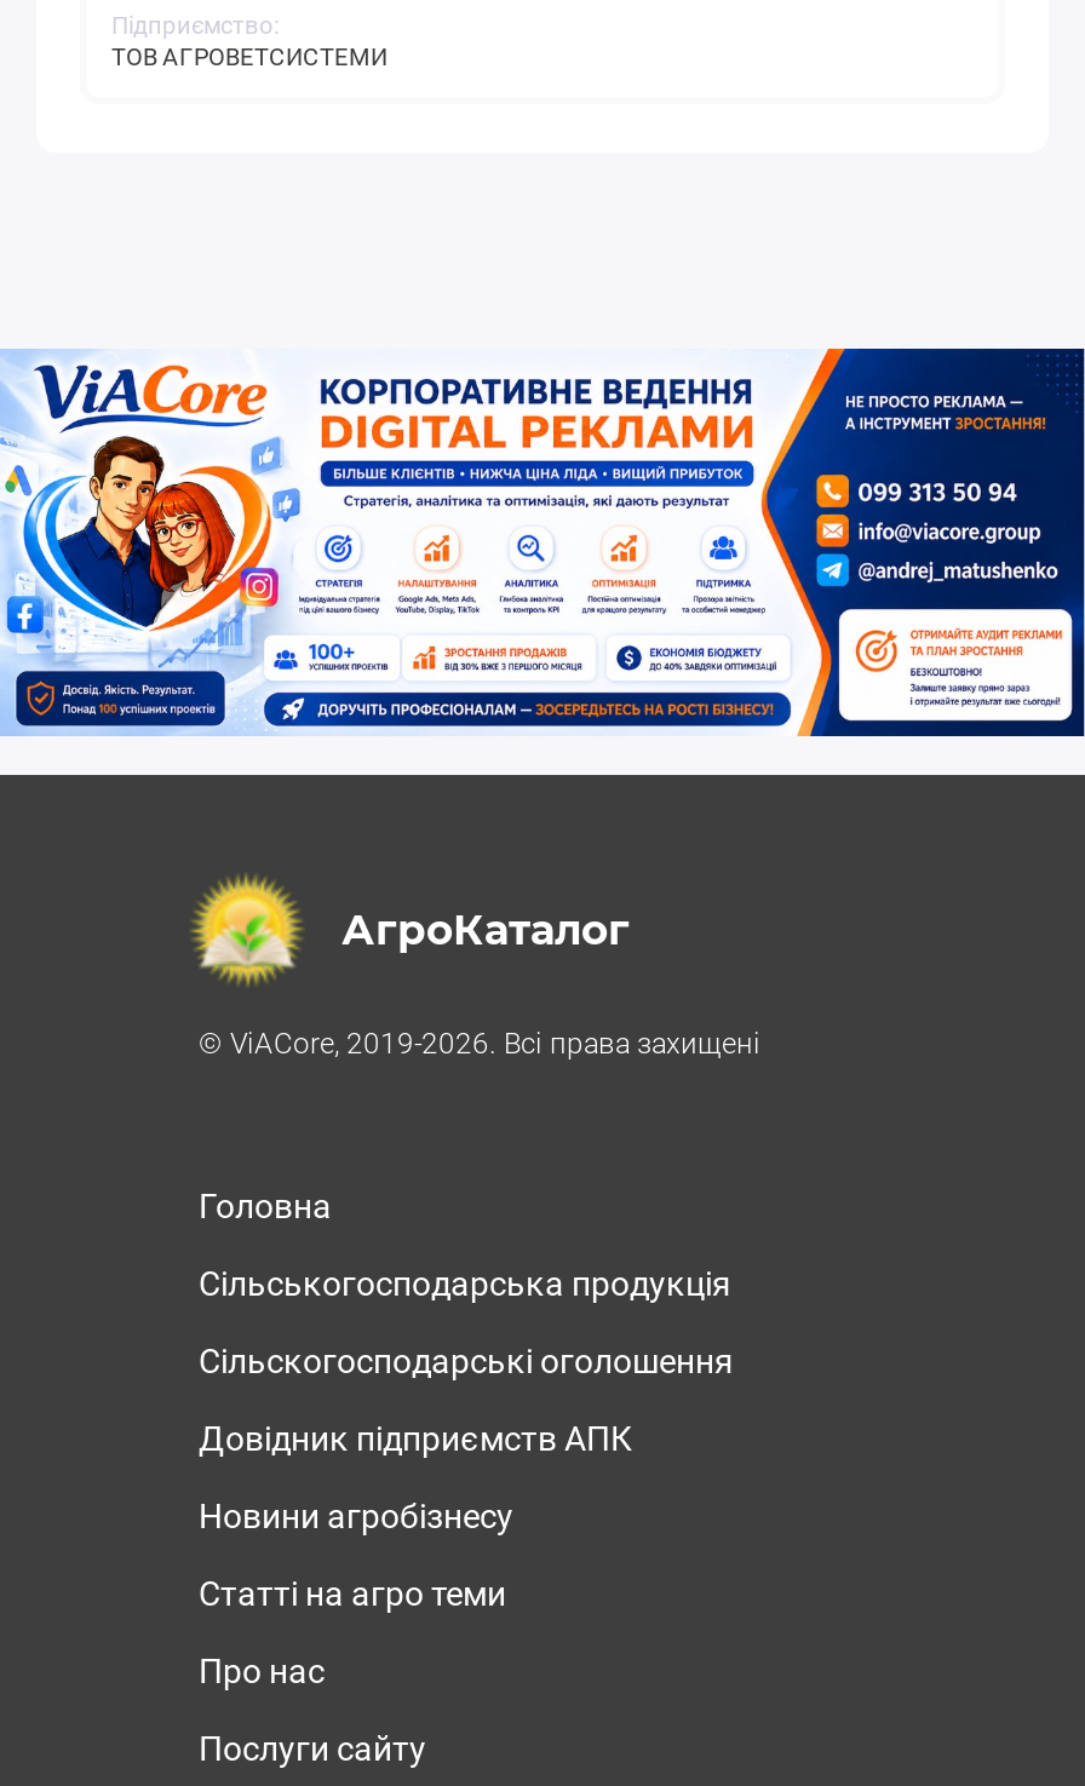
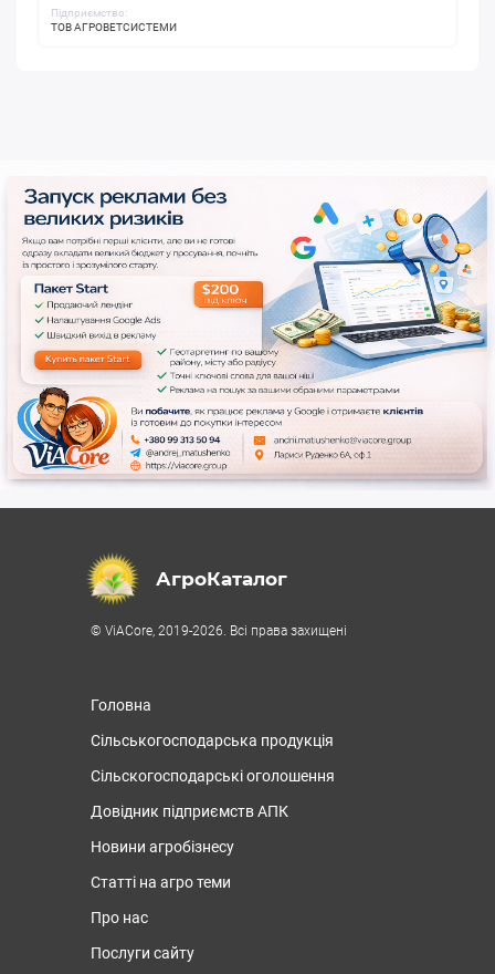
- [image]
+ [image]
